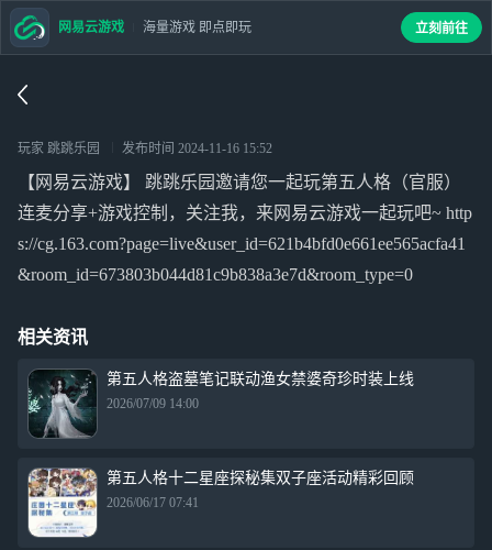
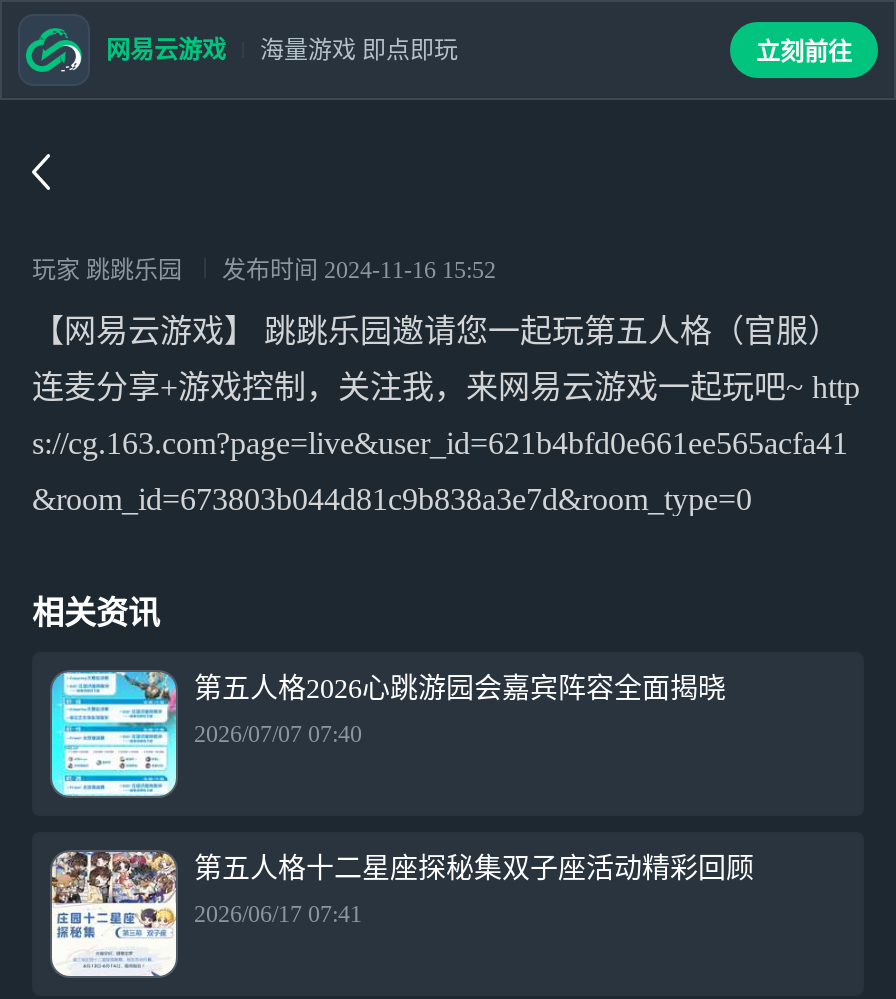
- [image]
- 第五人格盗墓笔记联动渔女禁婆奇珍时装上线
+ [image]
+ 第五人格2026心跳游园会嘉宾阵容全面揭晓

- 2026/07/09 14:00
+ 2026/07/07 07:40
